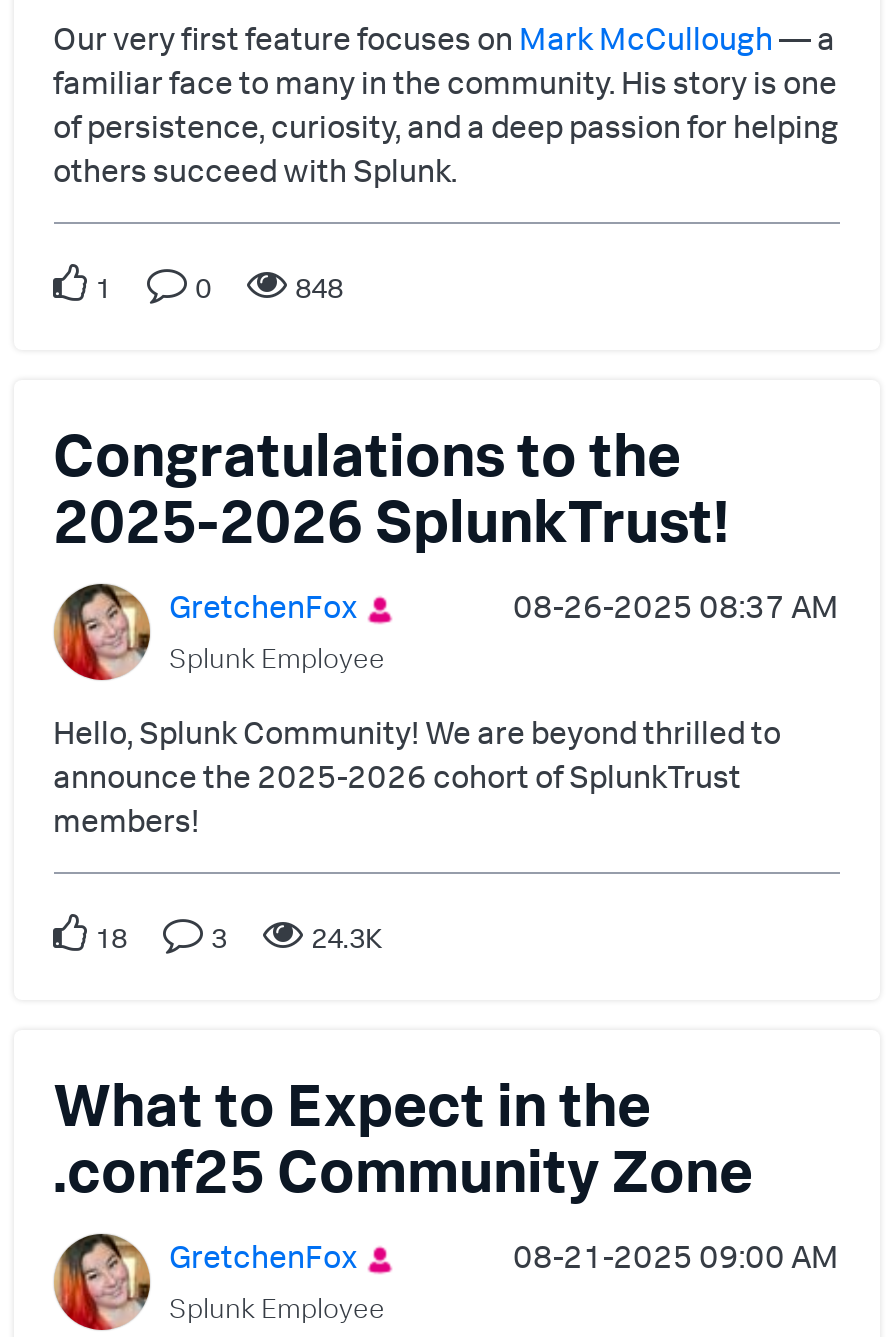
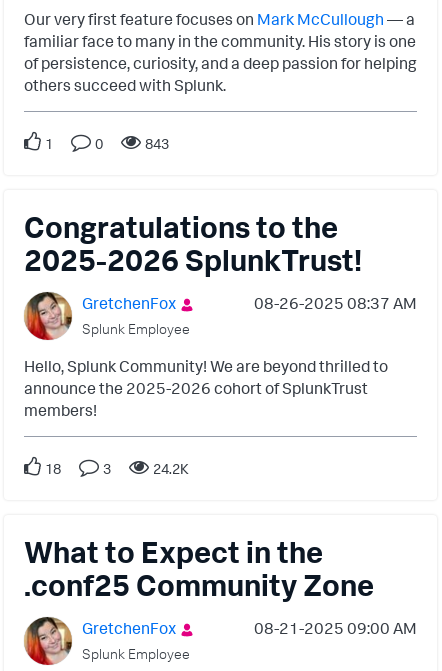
- 848
+ 843

- 24.3K
+ 24.2K
